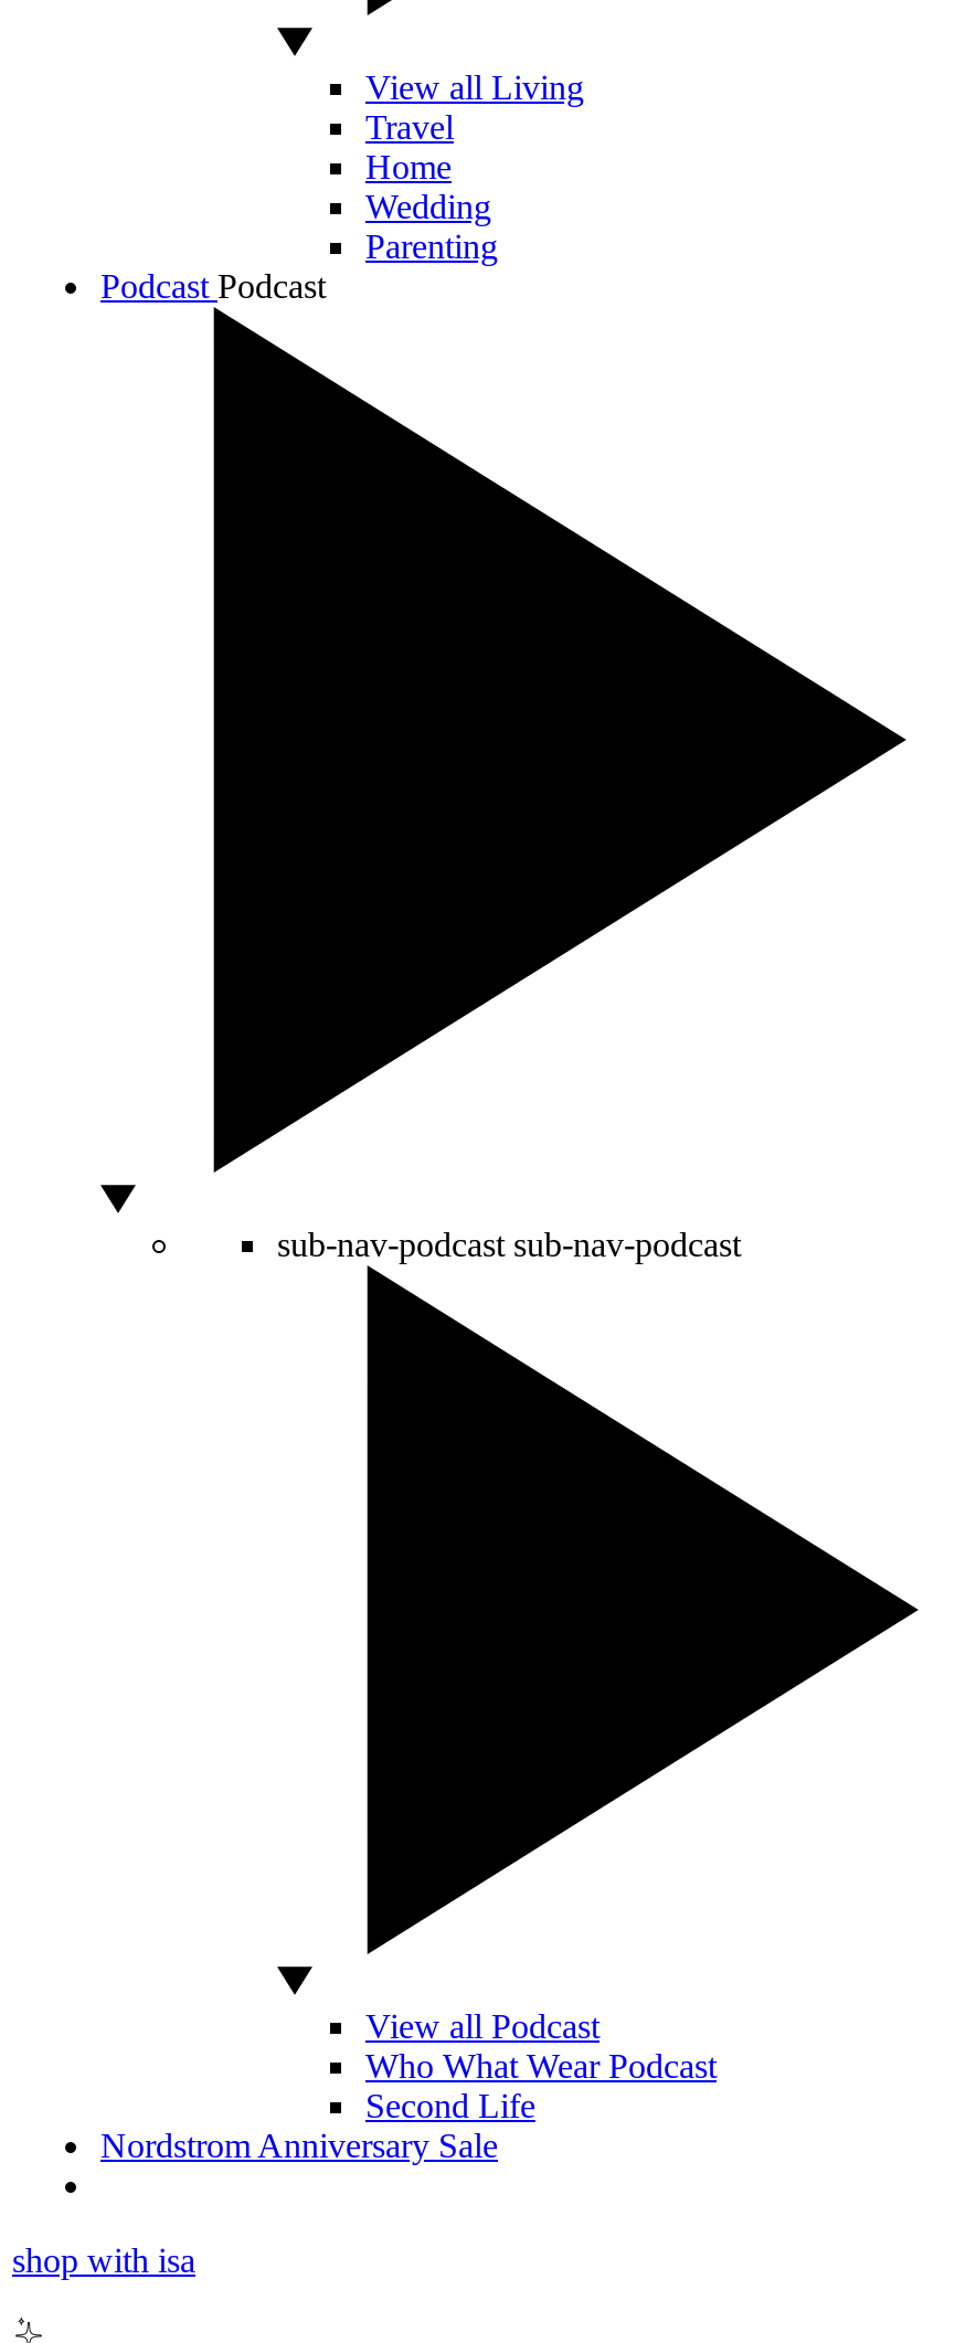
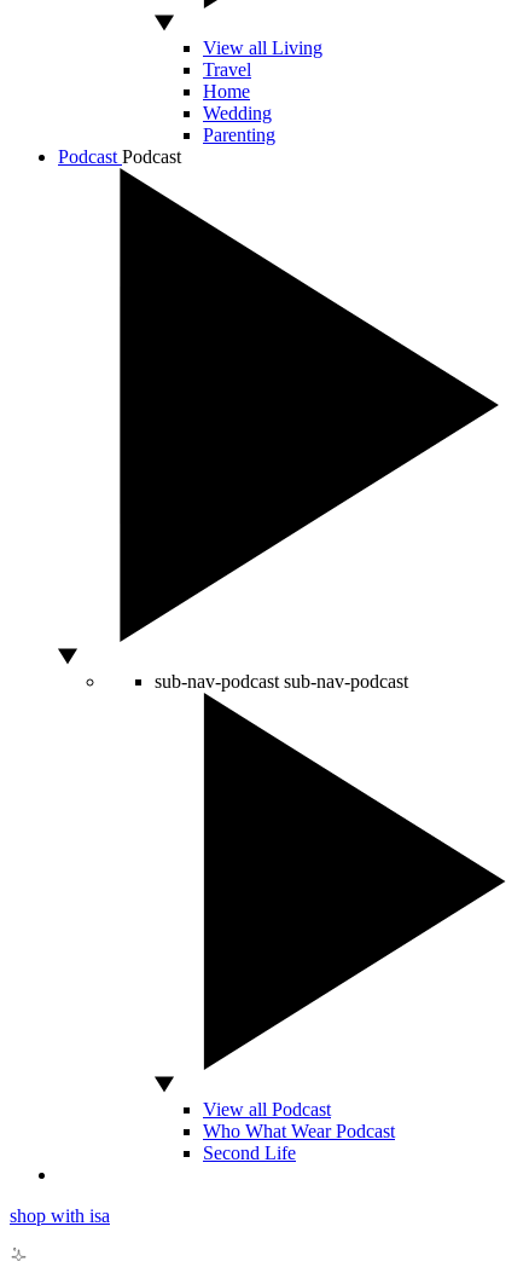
- Nordstrom Anniversary Sale
